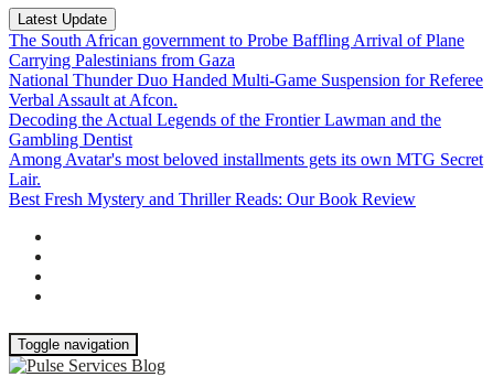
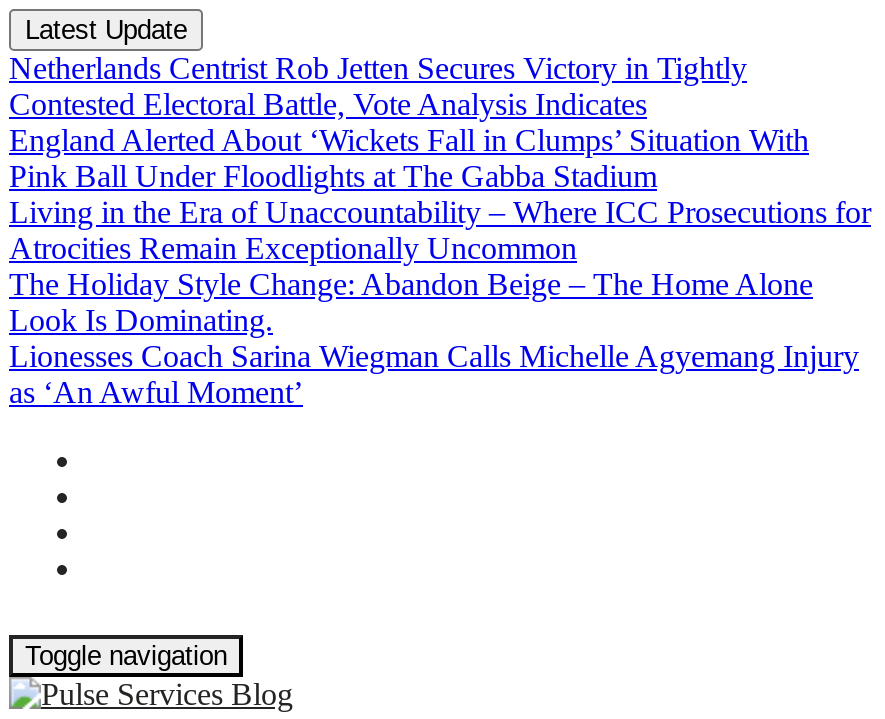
- The South African government to Probe Baffling Arrival of Plane
- Carrying Palestinians from Gaza
- National Thunder Duo Handed Multi-Game Suspension for Referee
- Verbal Assault at Afcon.
- Decoding the Actual Legends of the Frontier Lawman and the
- Gambling Dentist
- Among Avatar's most beloved installments gets its own MTG Secret
- Lair.
- Best Fresh Mystery and Thriller Reads: Our Book Review
+ Netherlands Centrist Rob Jetten Secures Victory in Tightly
+ Contested Electoral Battle, Vote Analysis Indicates
+ England Alerted About ‘Wickets Fall in Clumps’ Situation With
+ Pink Ball Under Floodlights at The Gabba Stadium
+ Living in the Era of Unaccountability – Where ICC Prosecutions for
+ Atrocities Remain Exceptionally Uncommon
+ The Holiday Style Change: Abandon Beige – The Home Alone
+ Look Is Dominating.
+ Lionesses Coach Sarina Wiegman Calls Michelle Agyemang Injury
+ as ‘An Awful Moment’
